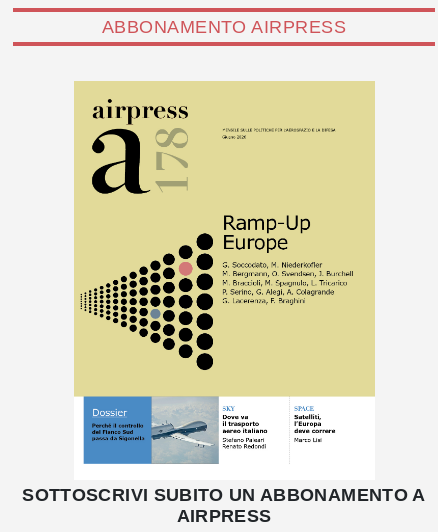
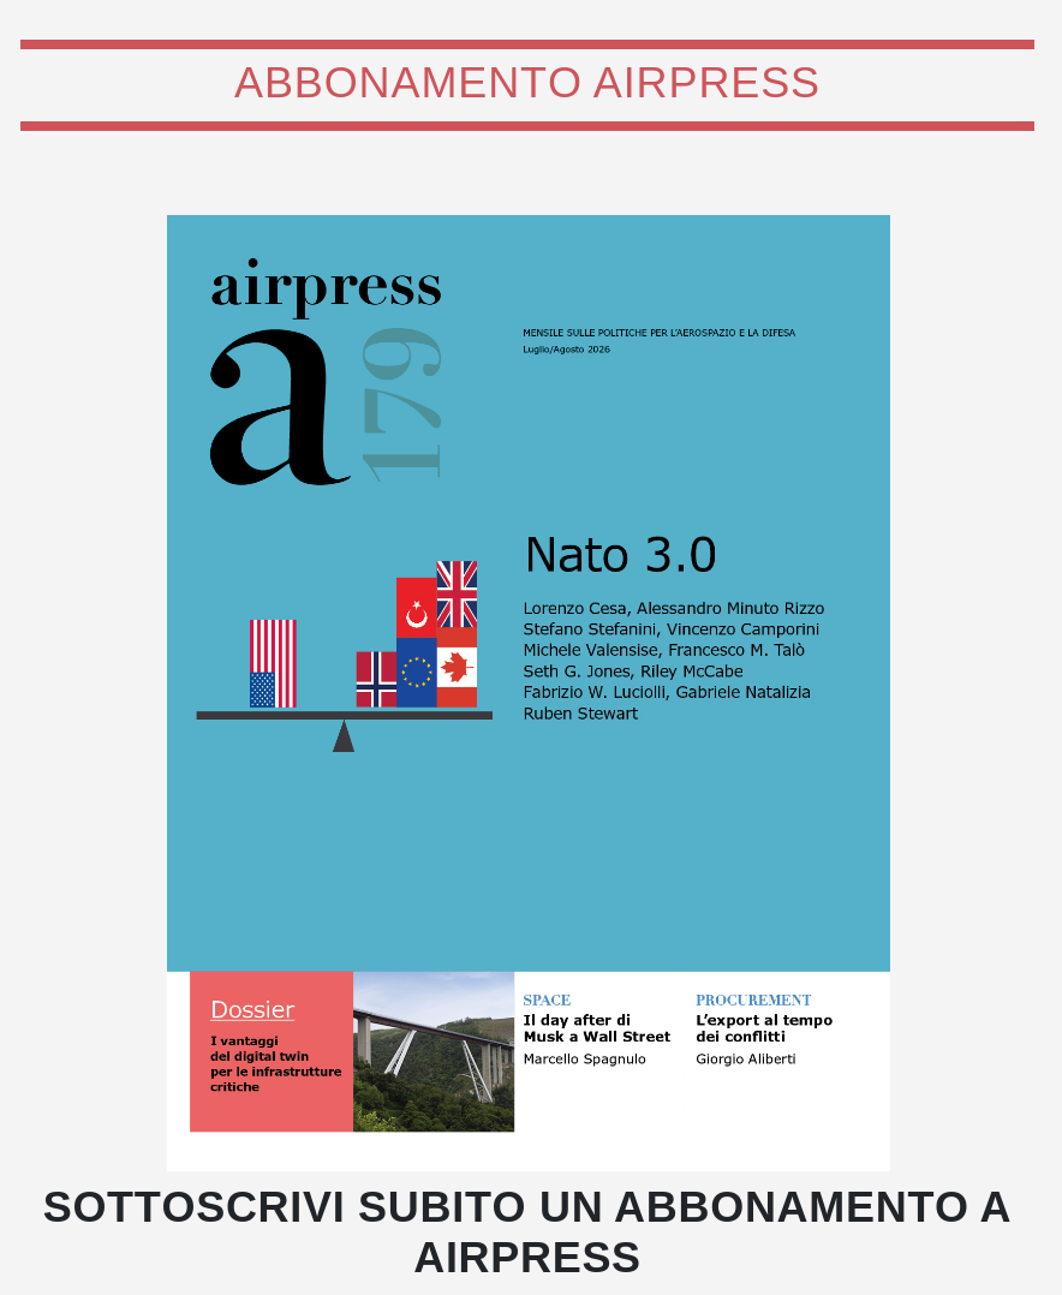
- [image]
+ [image]
